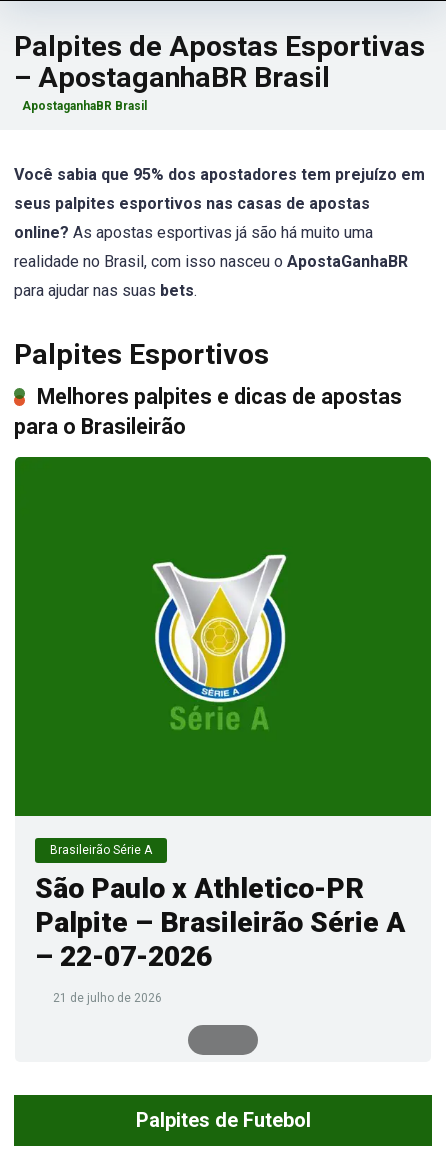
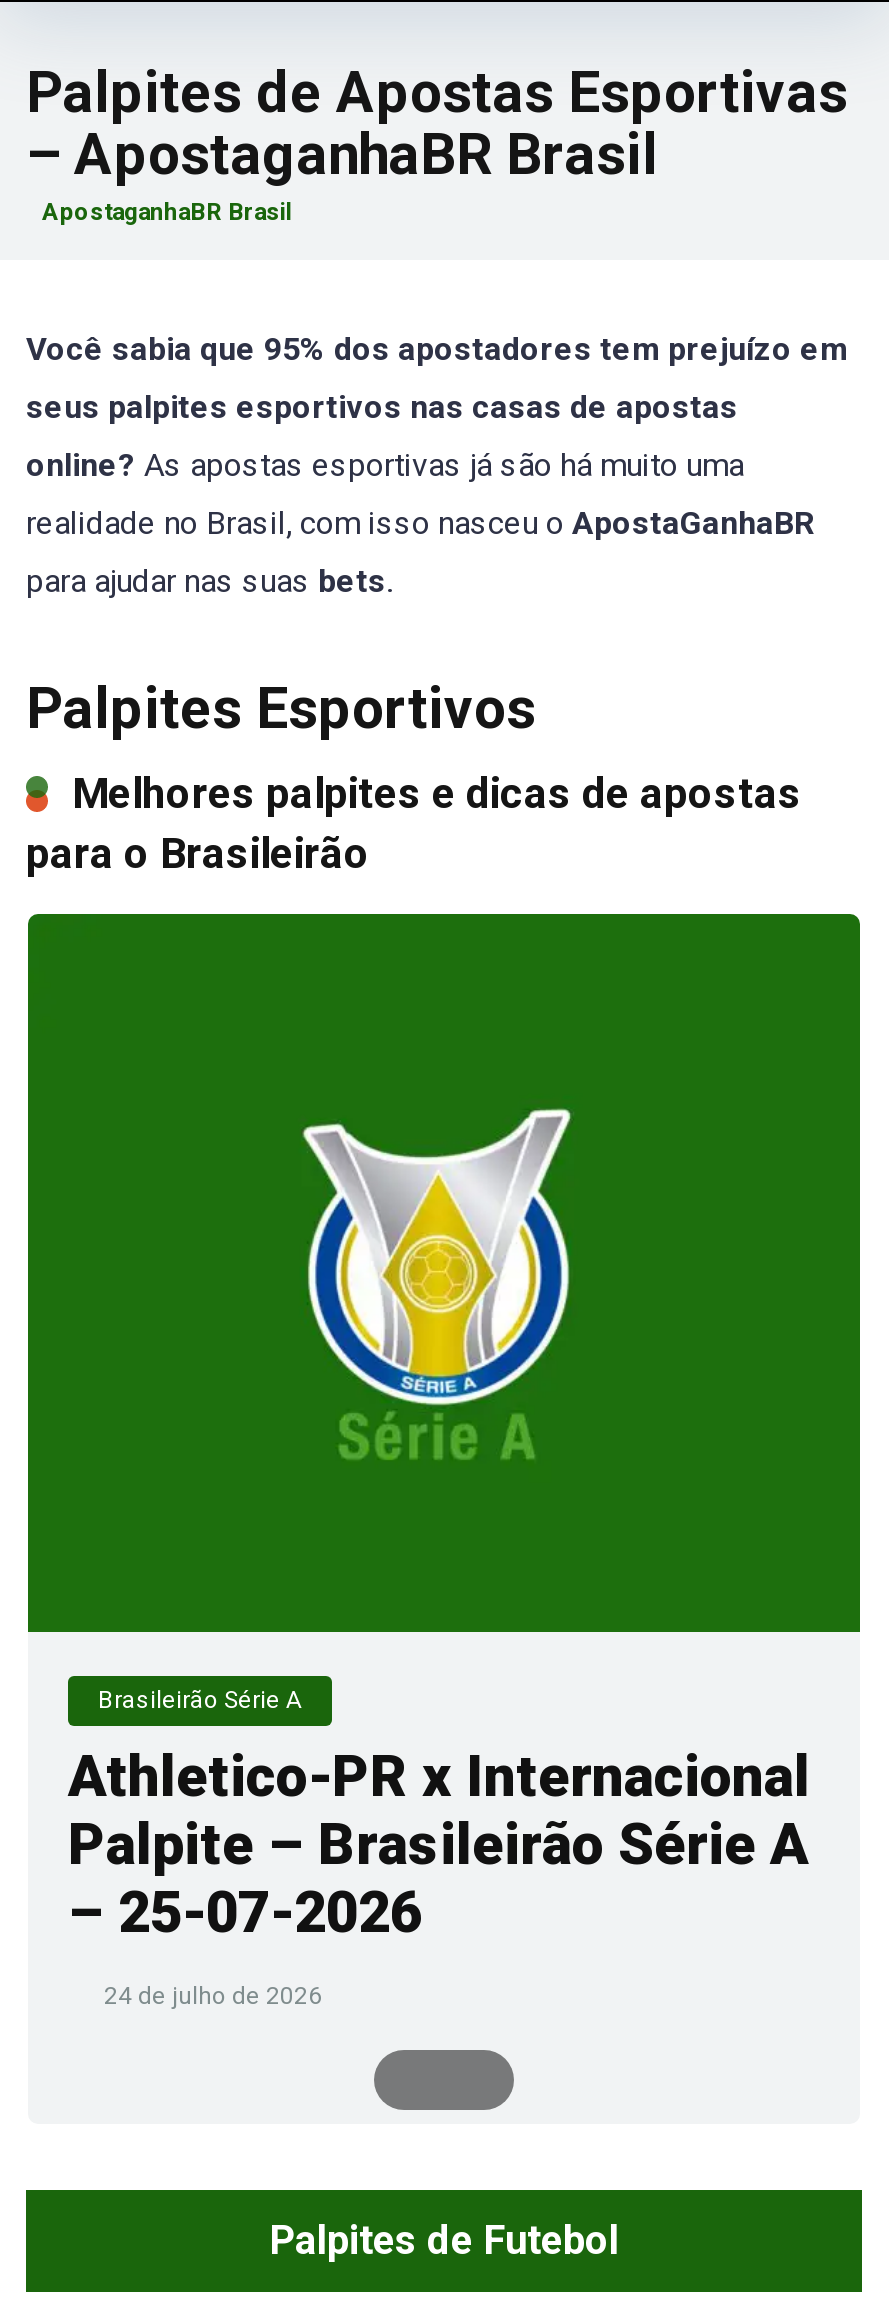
- São Paulo x Athletico-PR
+ Athletico-PR x Internacional

- – 22-07-2026
+ – 25-07-2026

- 21 de julho de 2026
+ 24 de julho de 2026
